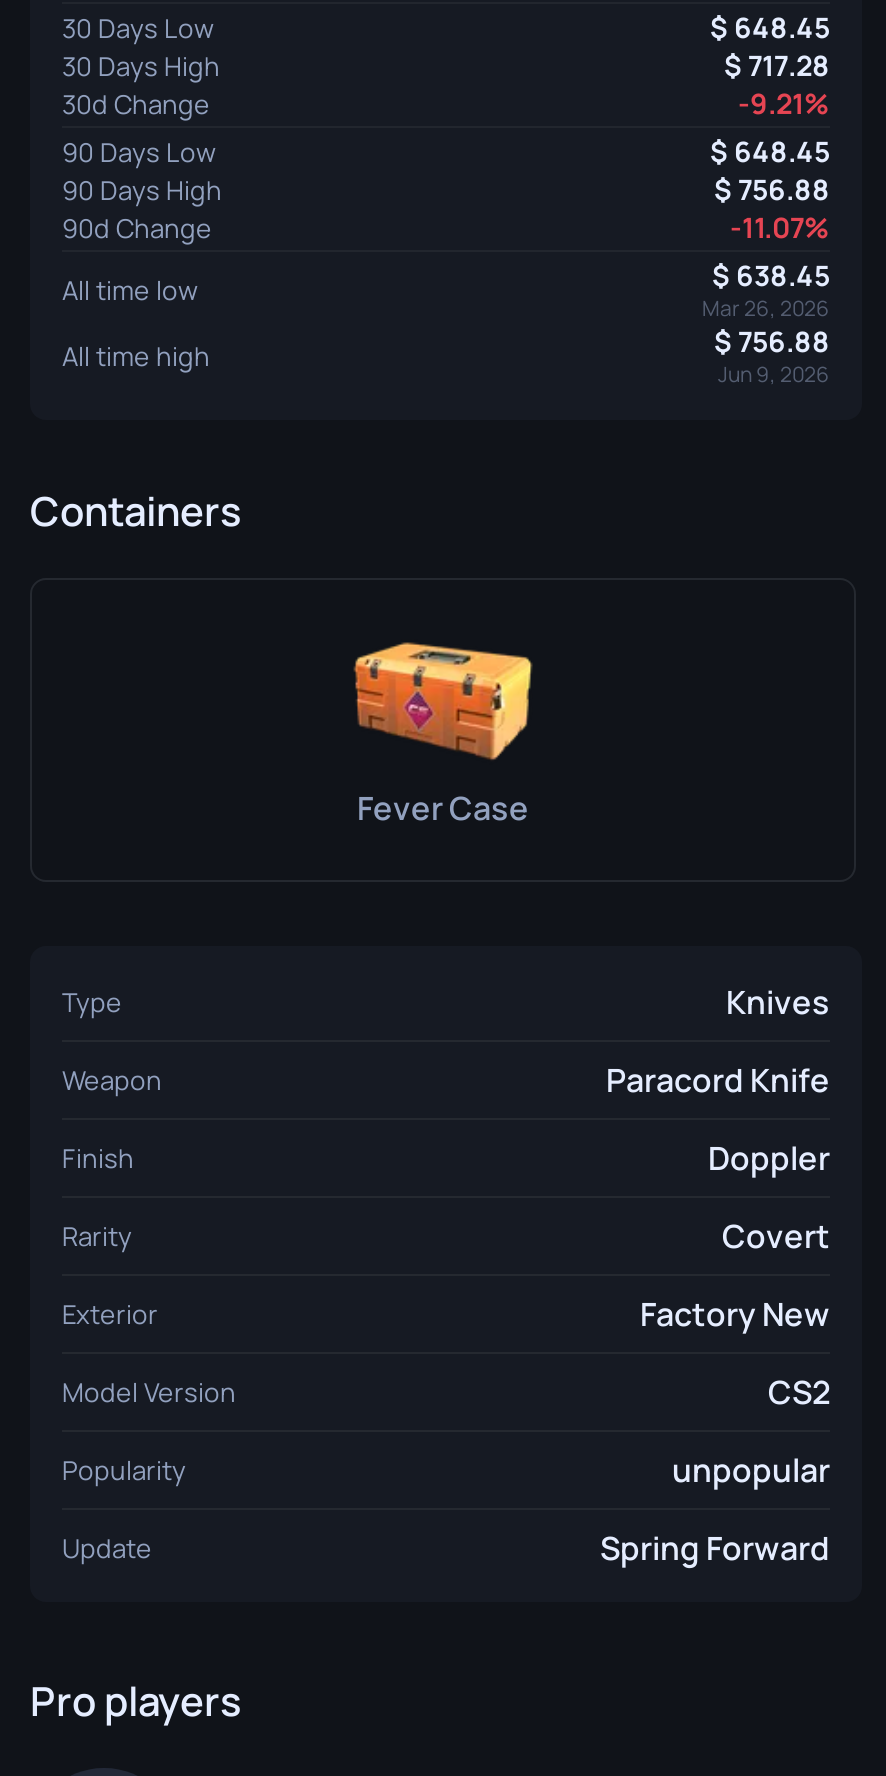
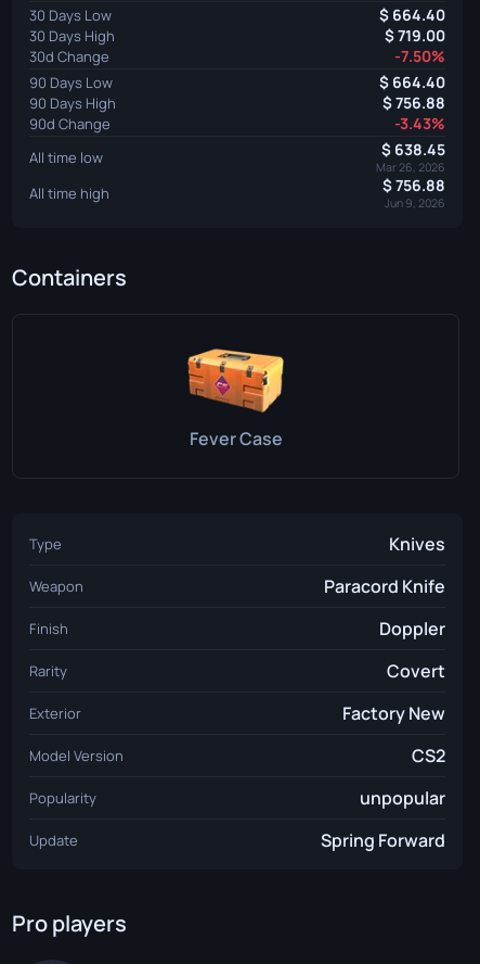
- 648.45
+ 664.40

- 717.28
+ 719.00

- -9.21%
+ -7.50%

- 648.45
+ 664.40

- -11.07%
+ -3.43%
